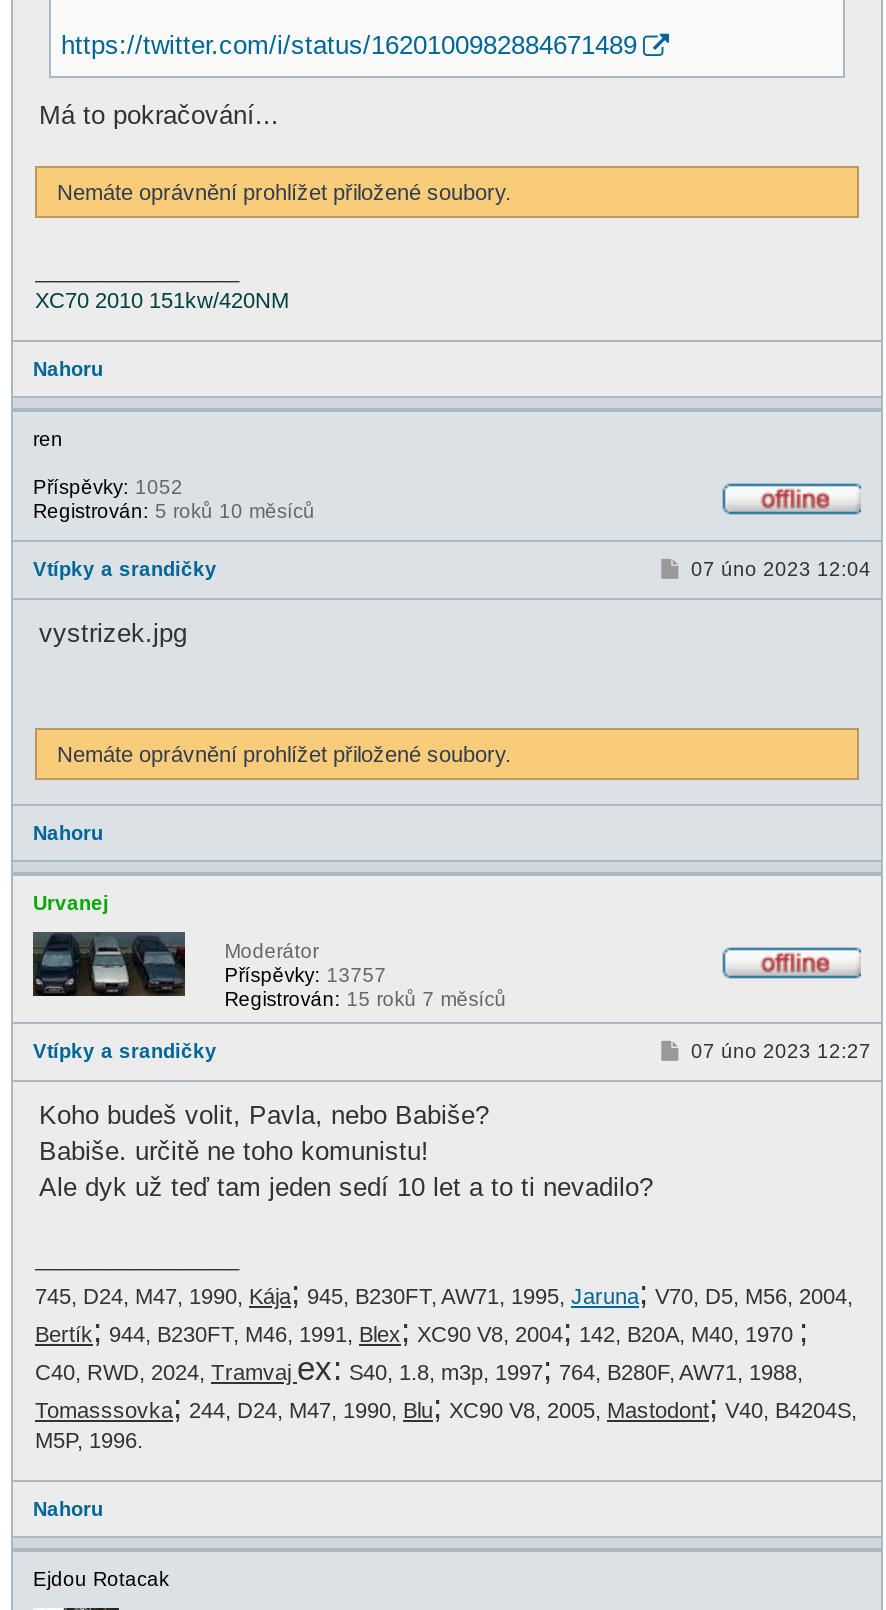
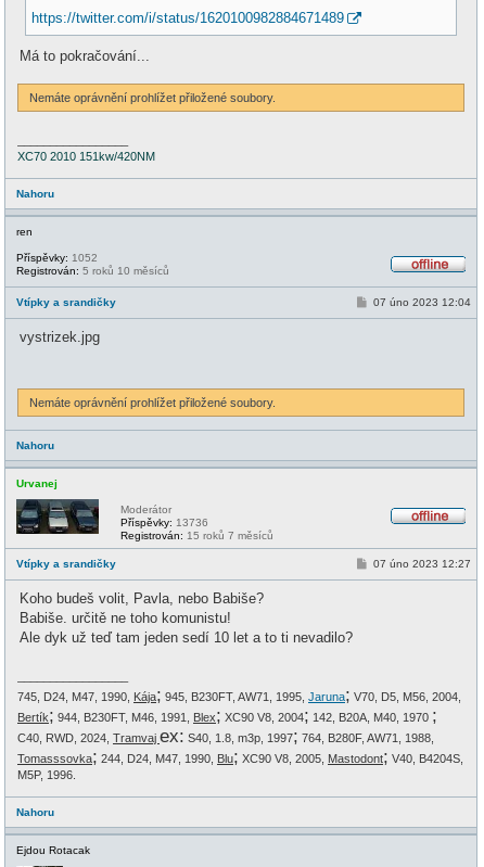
- Příspěvky: 13757
+ Příspěvky: 13736
